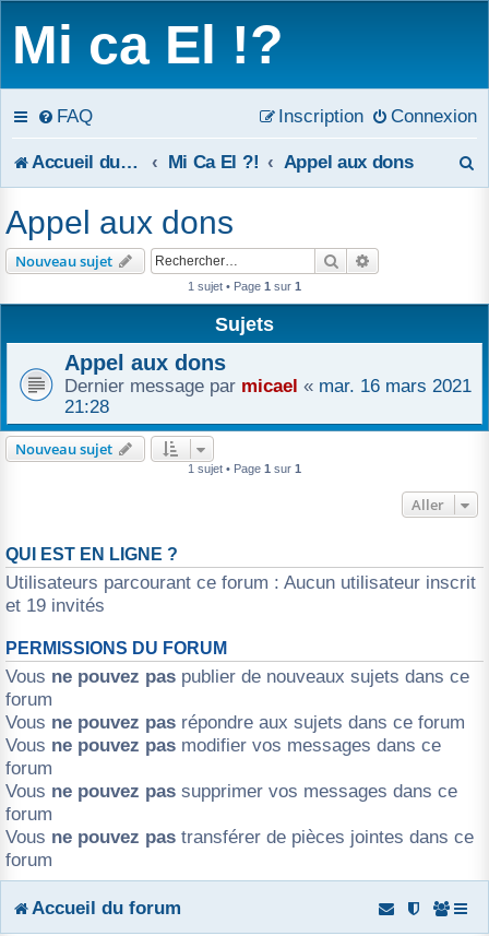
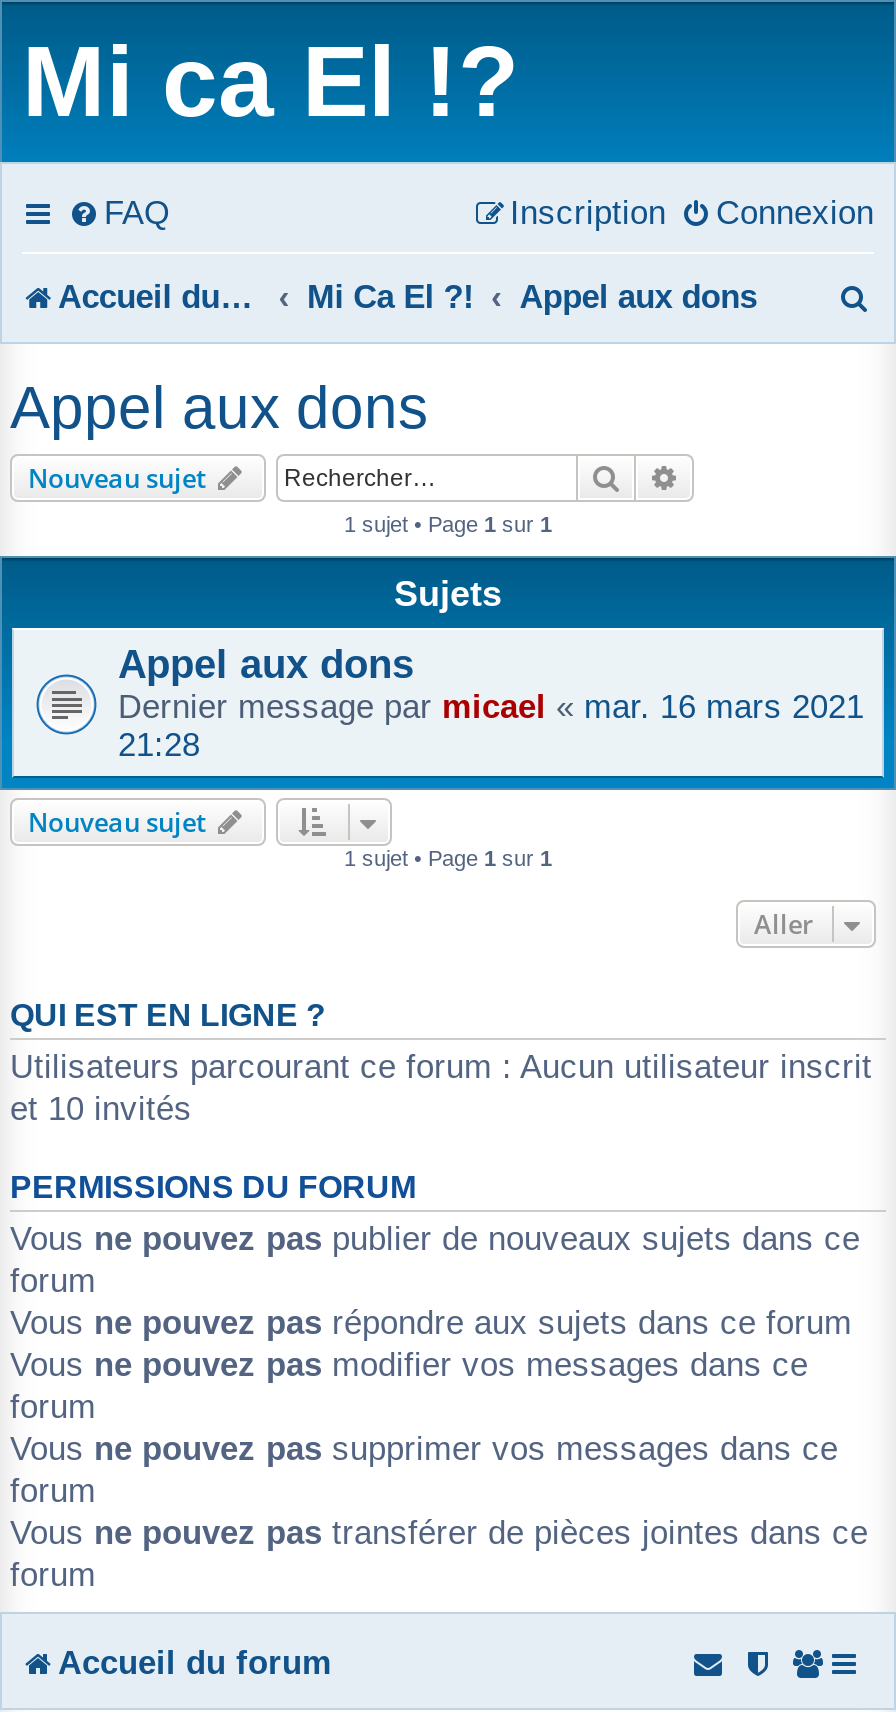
- et 19 invités
+ et 10 invités
